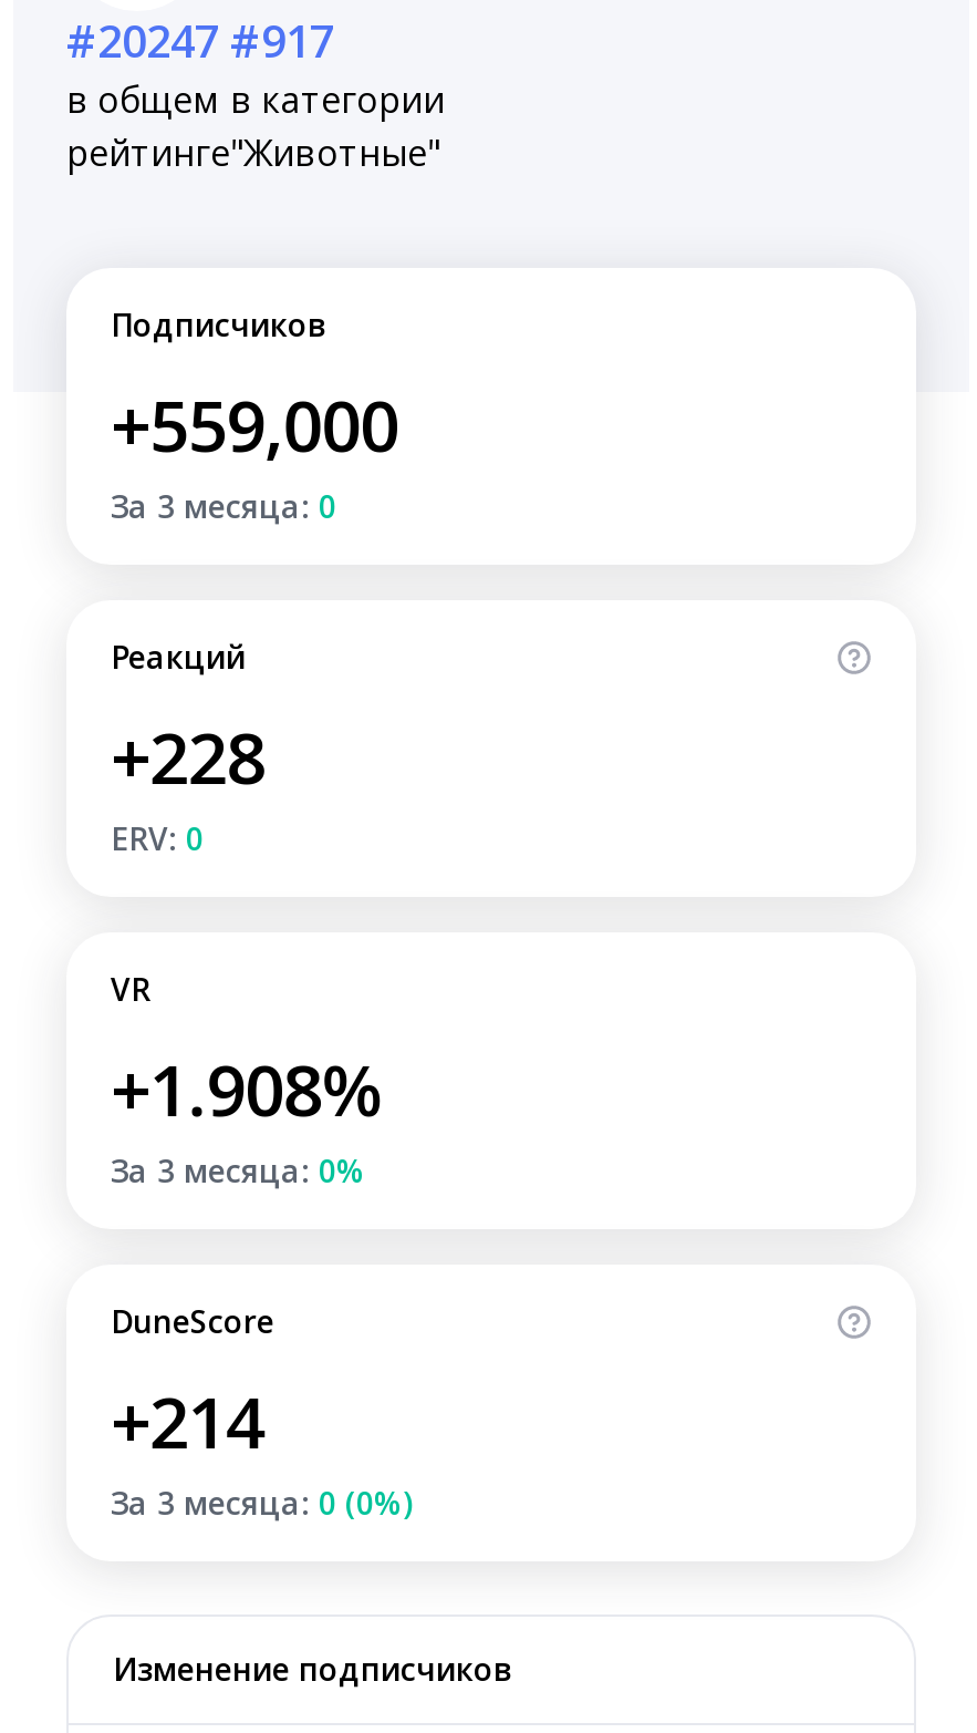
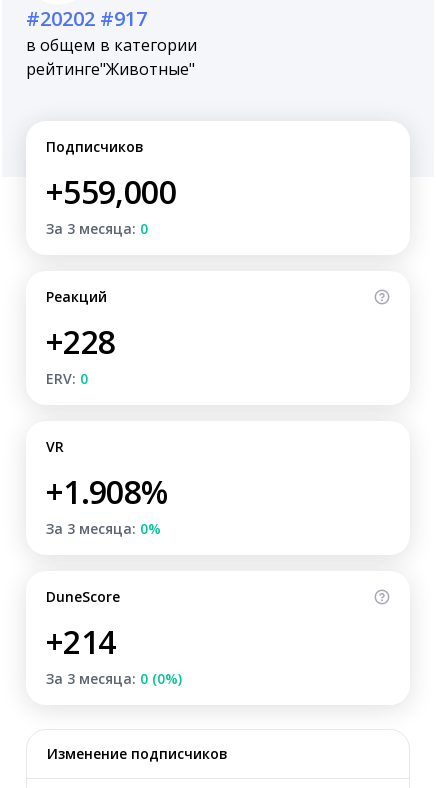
- #20247 #917
+ #20202 #917
